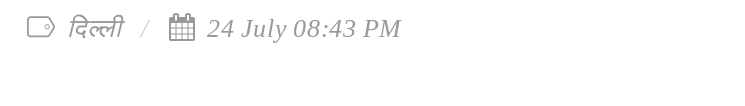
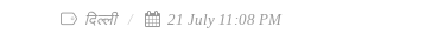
- 24 July 08:43 PM
+ 21 July 11:08 PM
